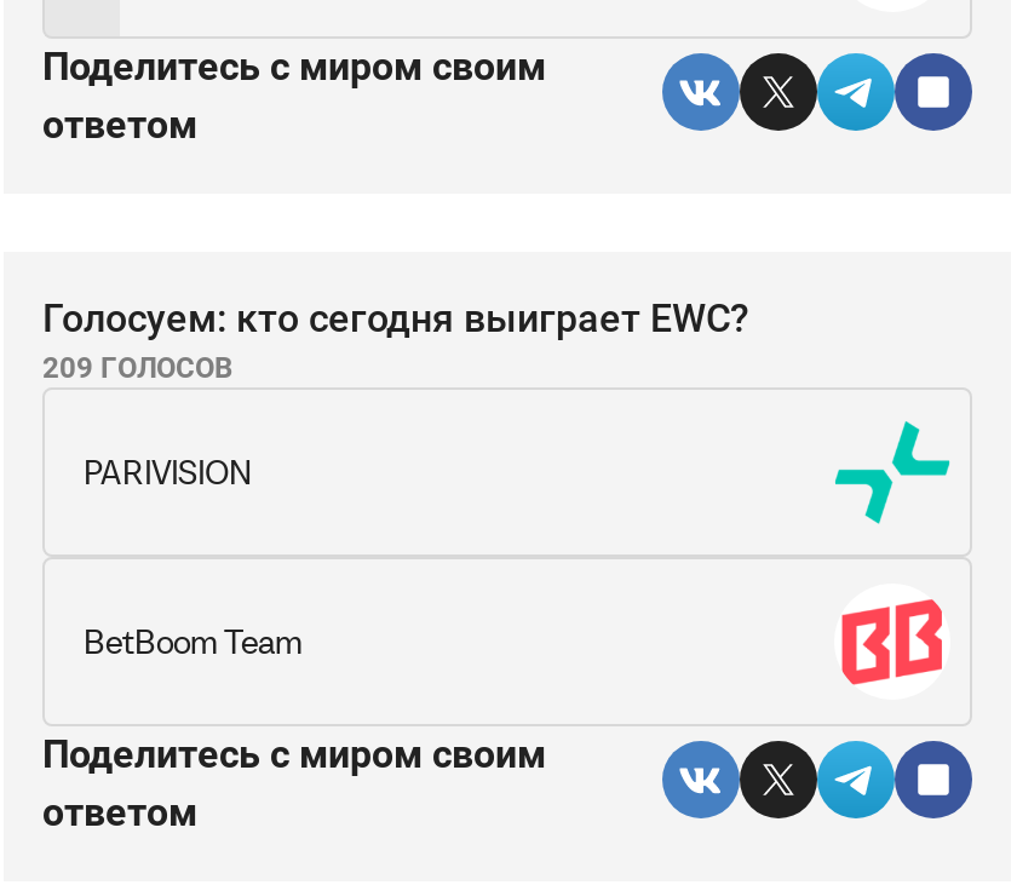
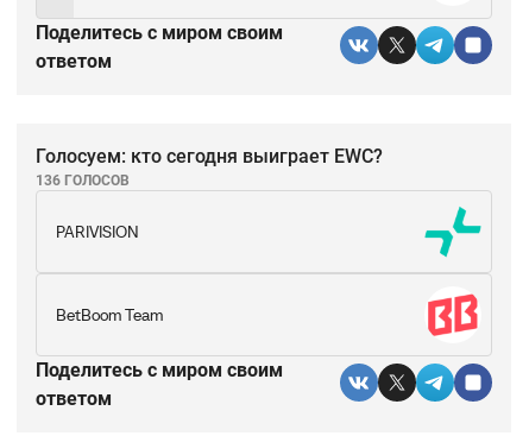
- 209 ГОЛОСОВ
+ 136 ГОЛОСОВ
